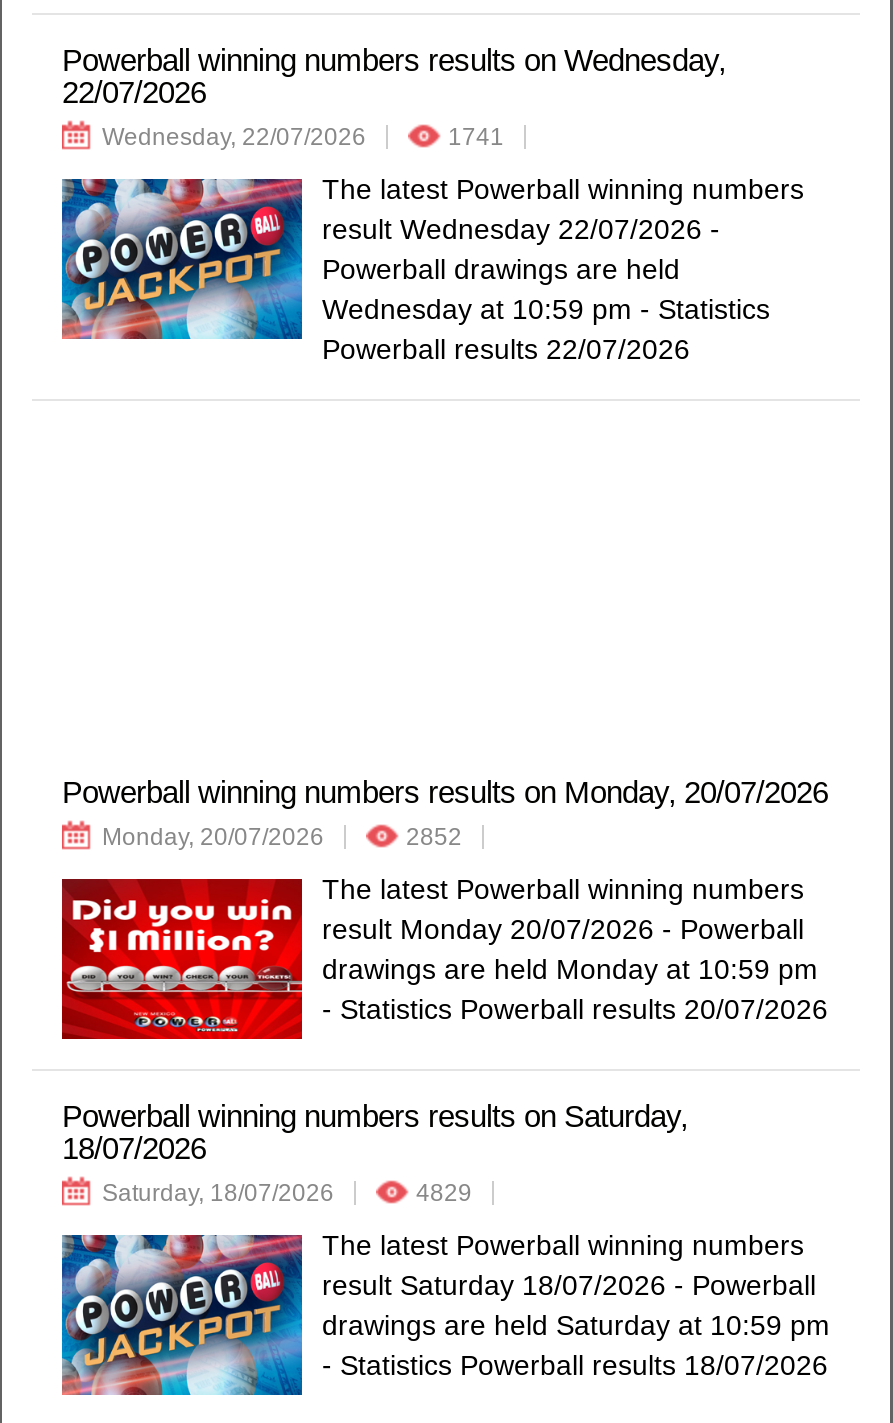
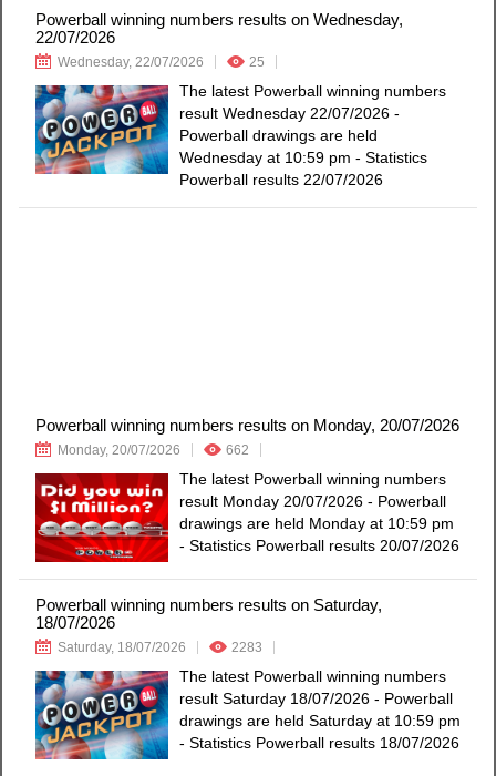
- 1741
+ 25

- 2852
+ 662

- 4829
+ 2283
